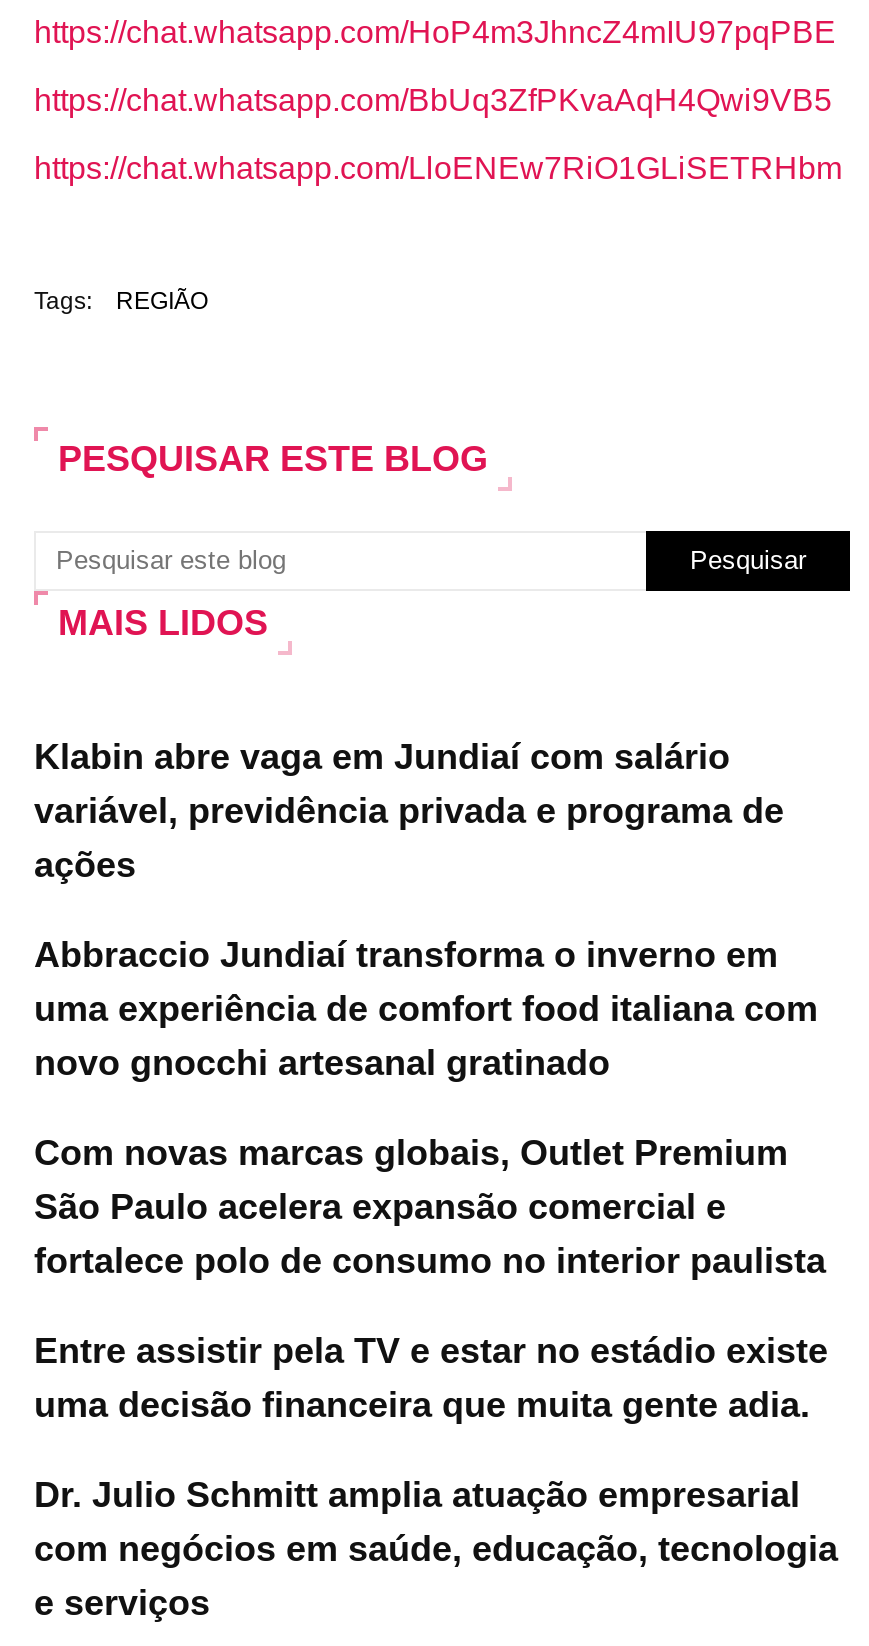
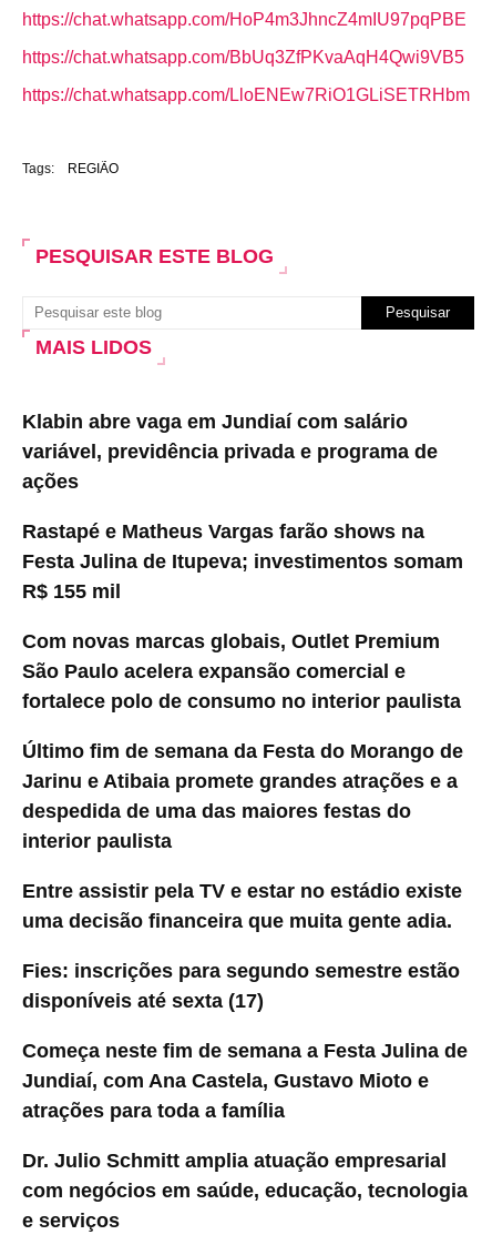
- Abbraccio Jundiaí transforma o inverno em
- uma experiência de comfort food italiana com
- novo gnocchi artesanal gratinado
+ Rastapé e Matheus Vargas farão shows na
+ Festa Julina de Itupeva; investimentos somam
+ R$ 155 mil

+ Último fim de semana da Festa do Morango de
+ Jarinu e Atibaia promete grandes atrações e a
+ despedida de uma das maiores festas do
+ interior paulista

+ Fies: inscrições para segundo semestre estão
+ disponíveis até sexta (17)
+ Começa neste fim de semana a Festa Julina de
+ Jundiaí, com Ana Castela, Gustavo Mioto e
+ atrações para toda a família
